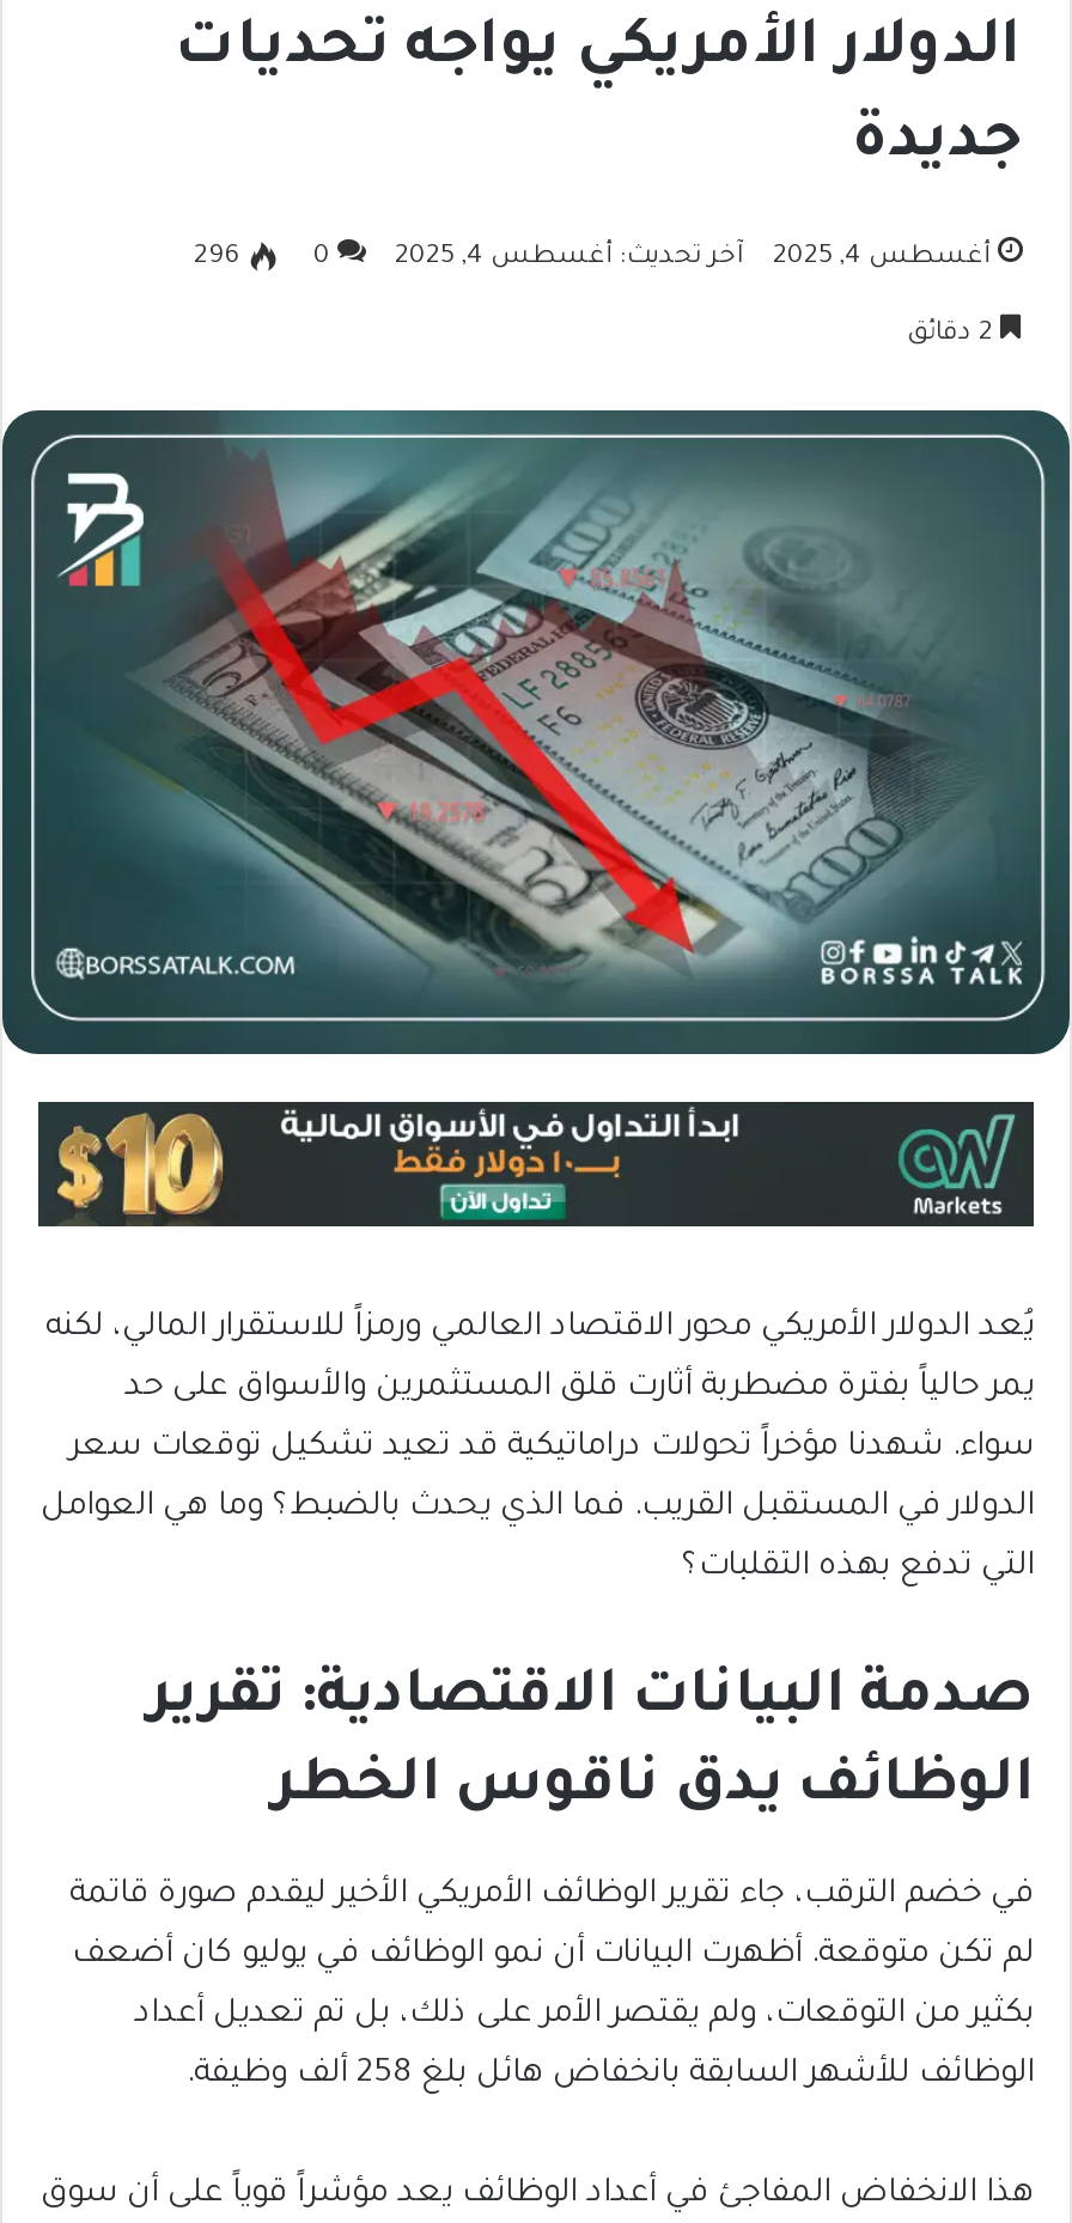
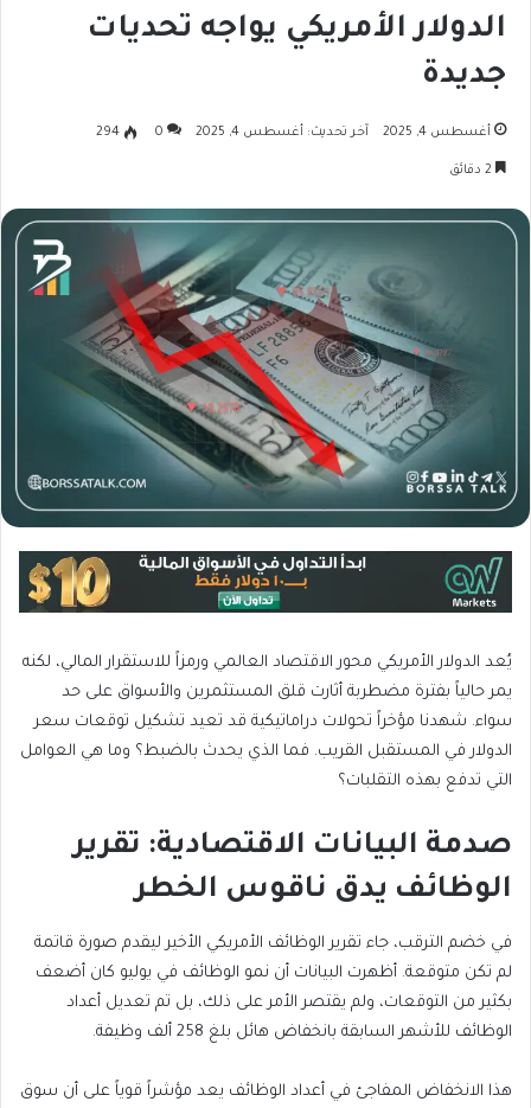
- 296
+ 294
